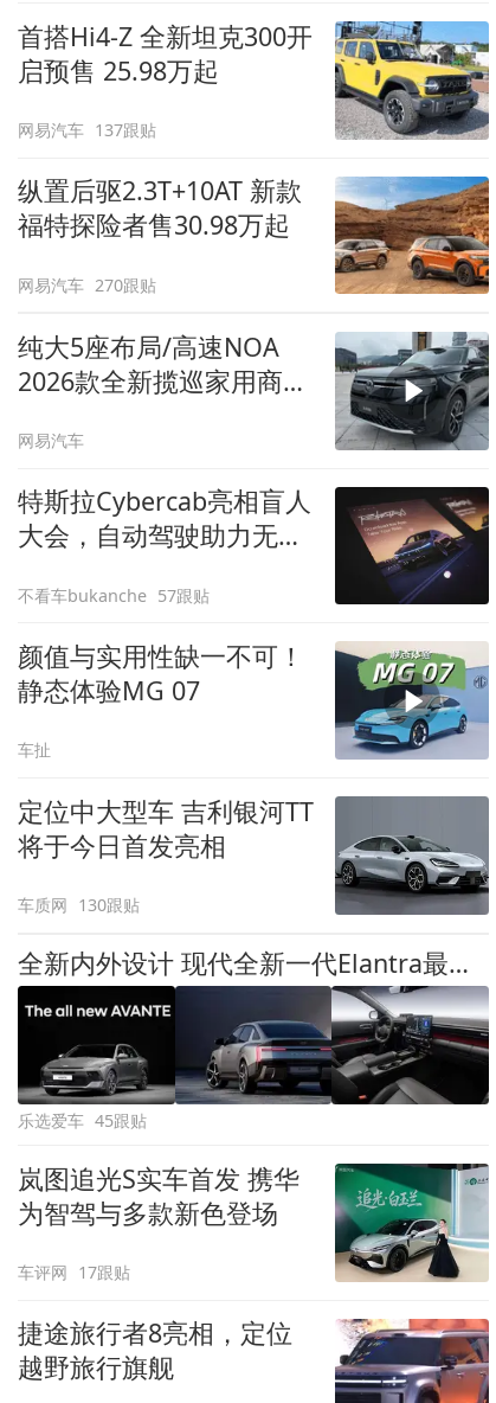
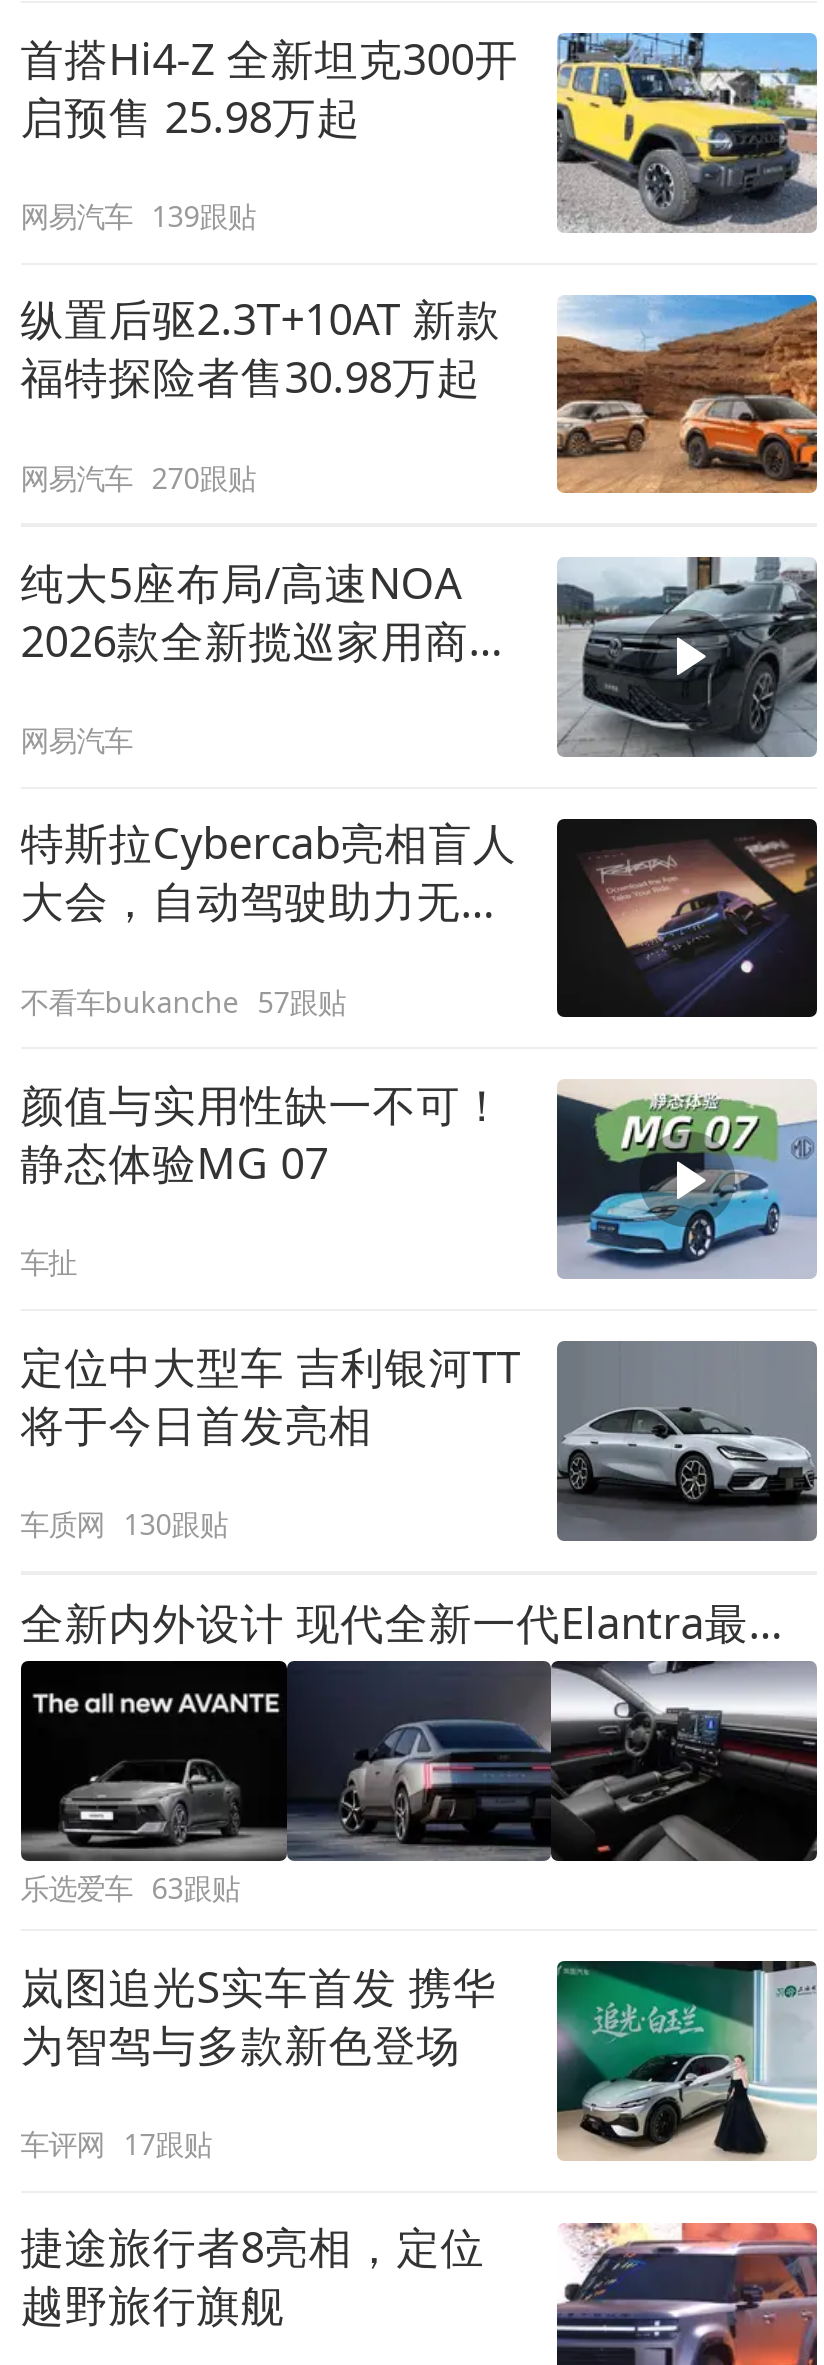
- 网易汽车 137跟贴
+ 网易汽车 139跟贴

- 乐选爱车 45跟贴
+ 乐选爱车 63跟贴
